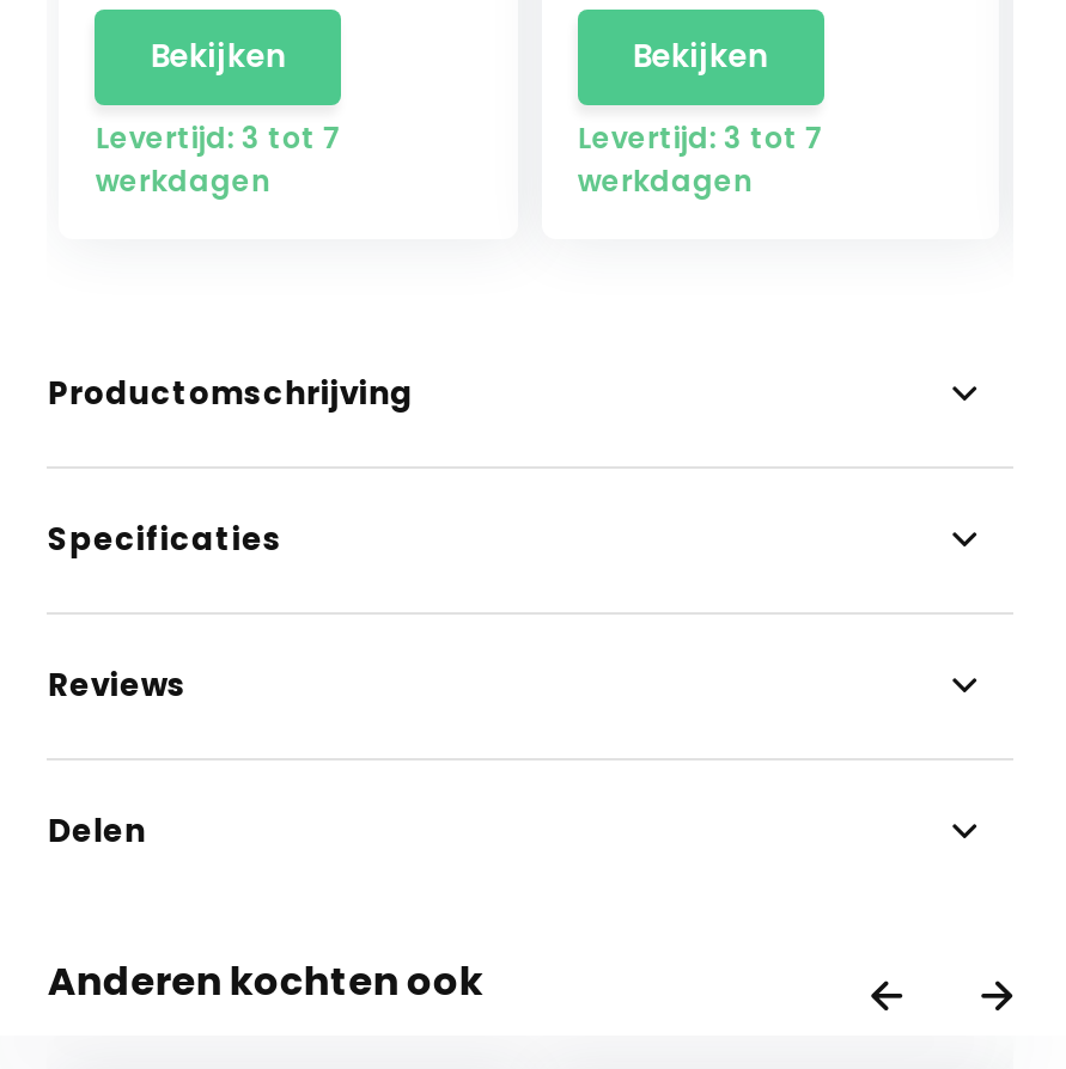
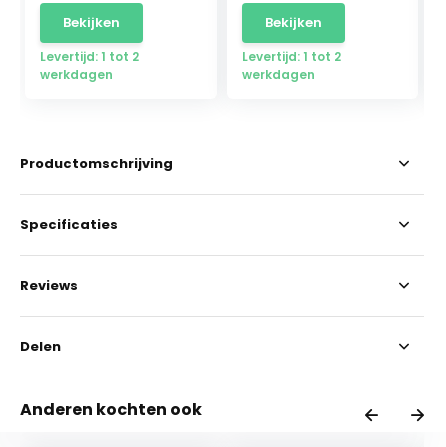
- Levertijd: 3 tot 7
+ Levertijd: 1 tot 2

- Levertijd: 3 tot 7
+ Levertijd: 1 tot 2
